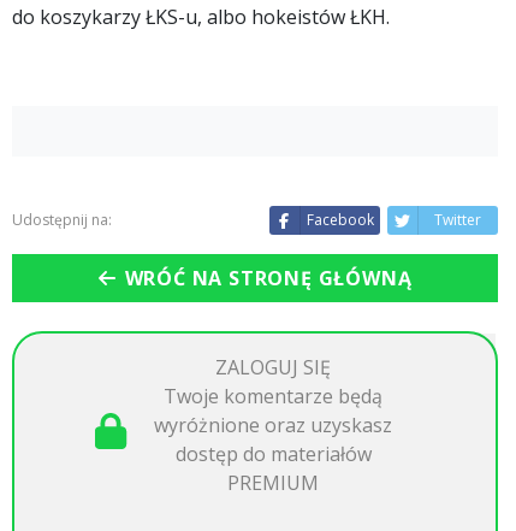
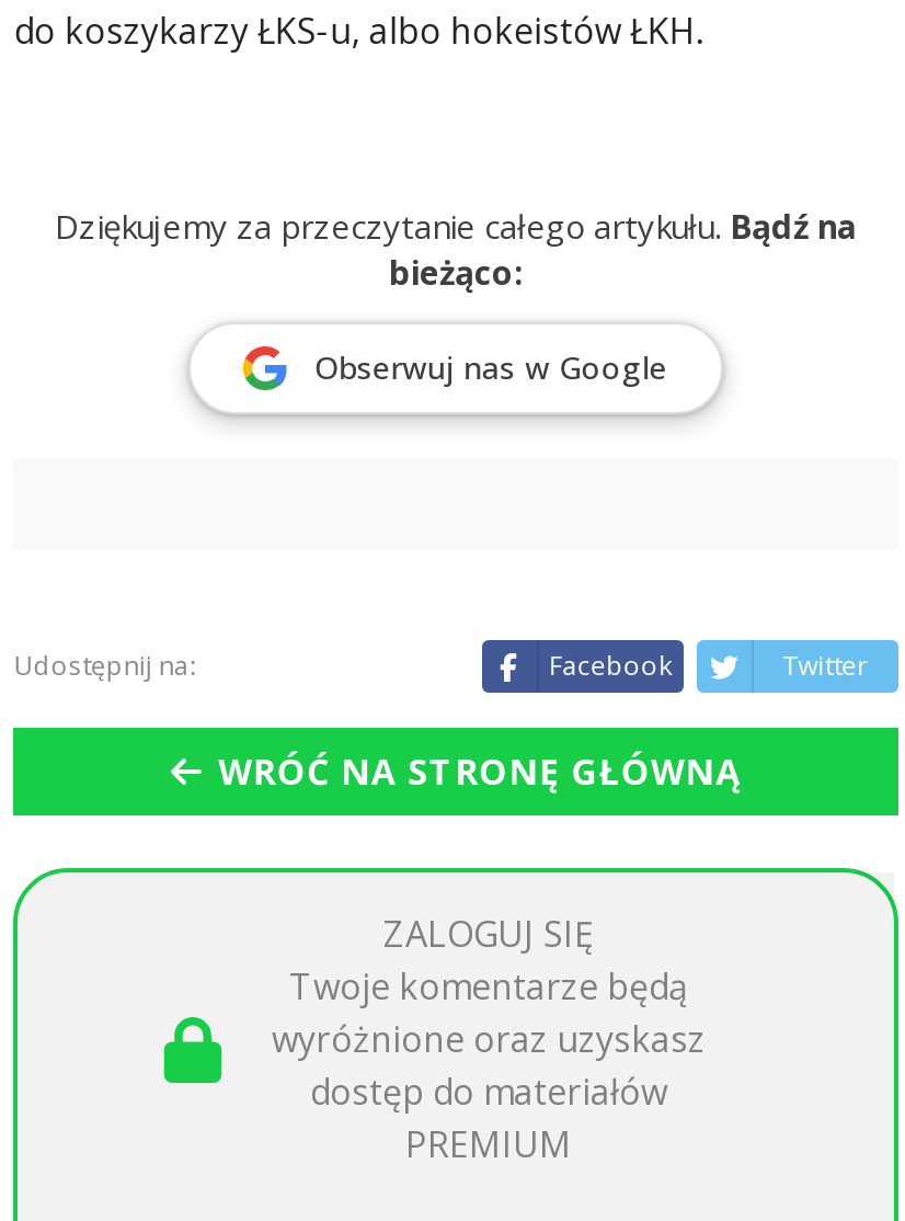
+ Dziękujemy za przeczytanie całego artykułu. Bądź na
+ bieżąco:
+ Obserwuj nas w Google
